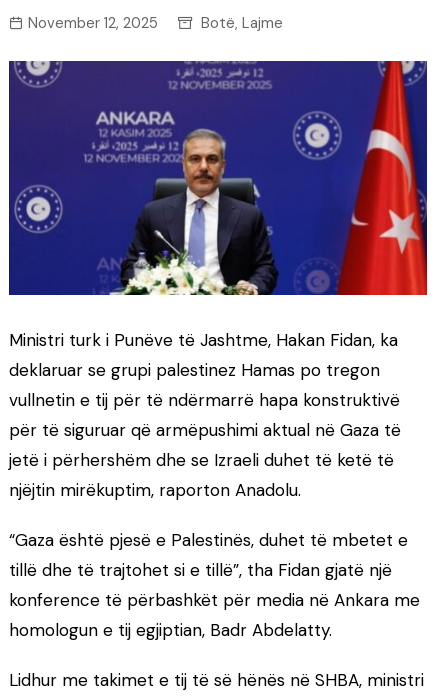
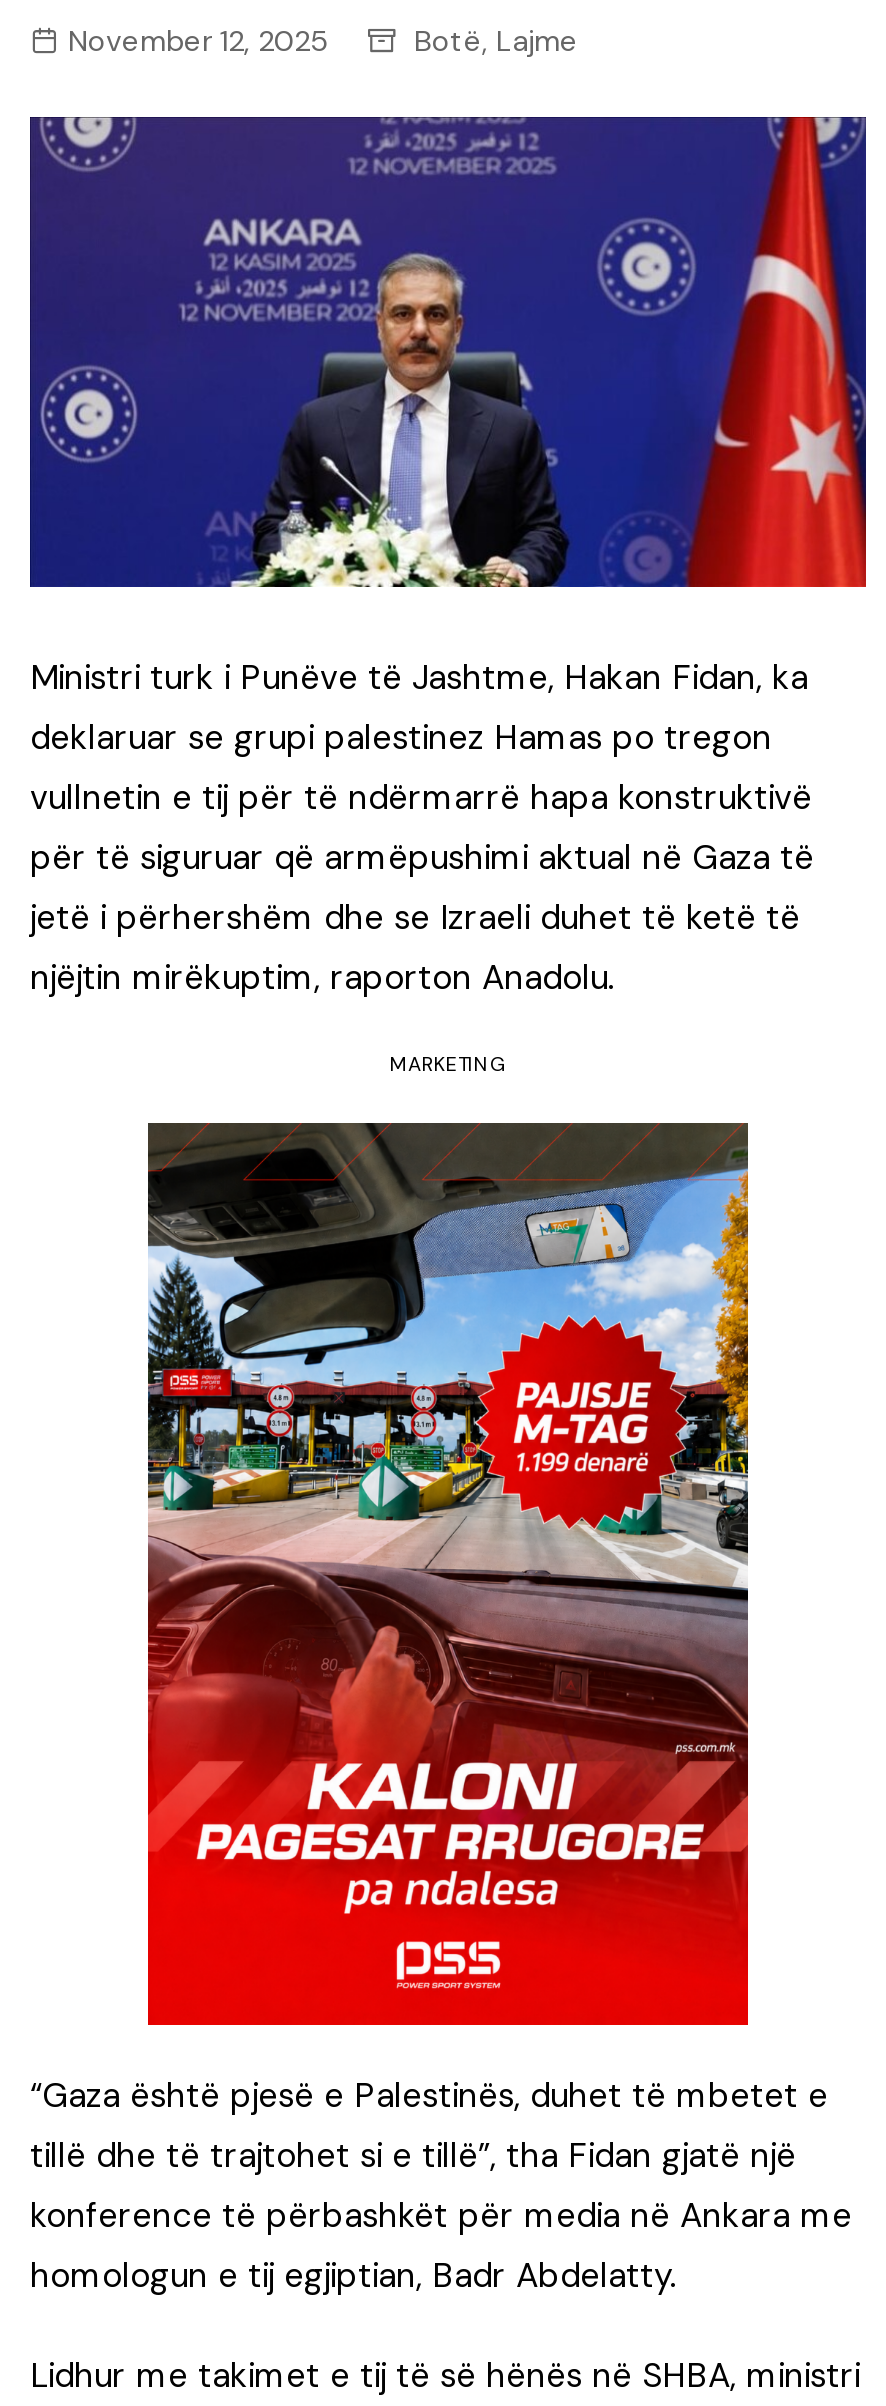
+ [image]

+ MARKETING
